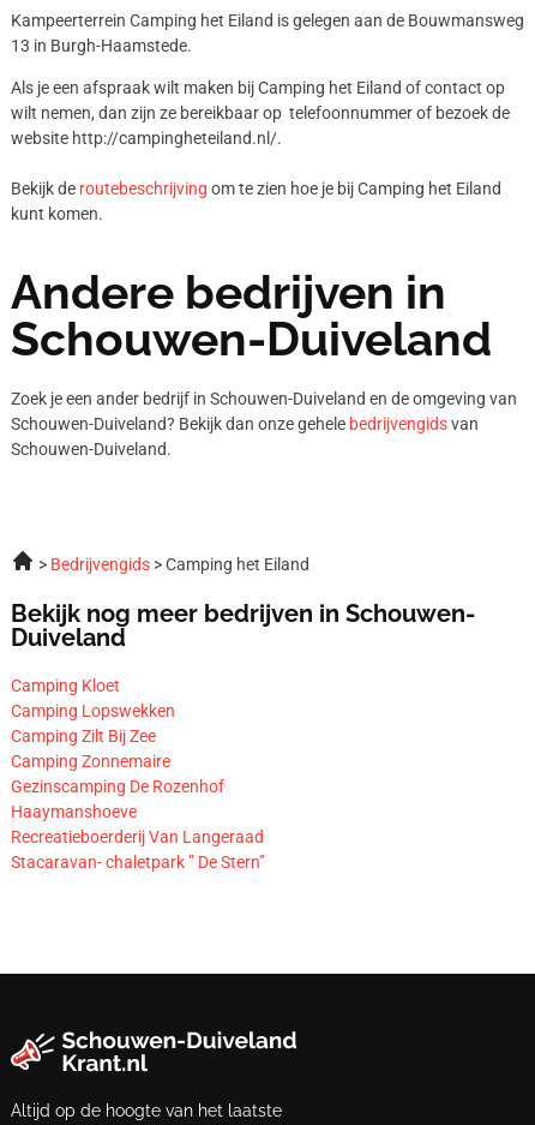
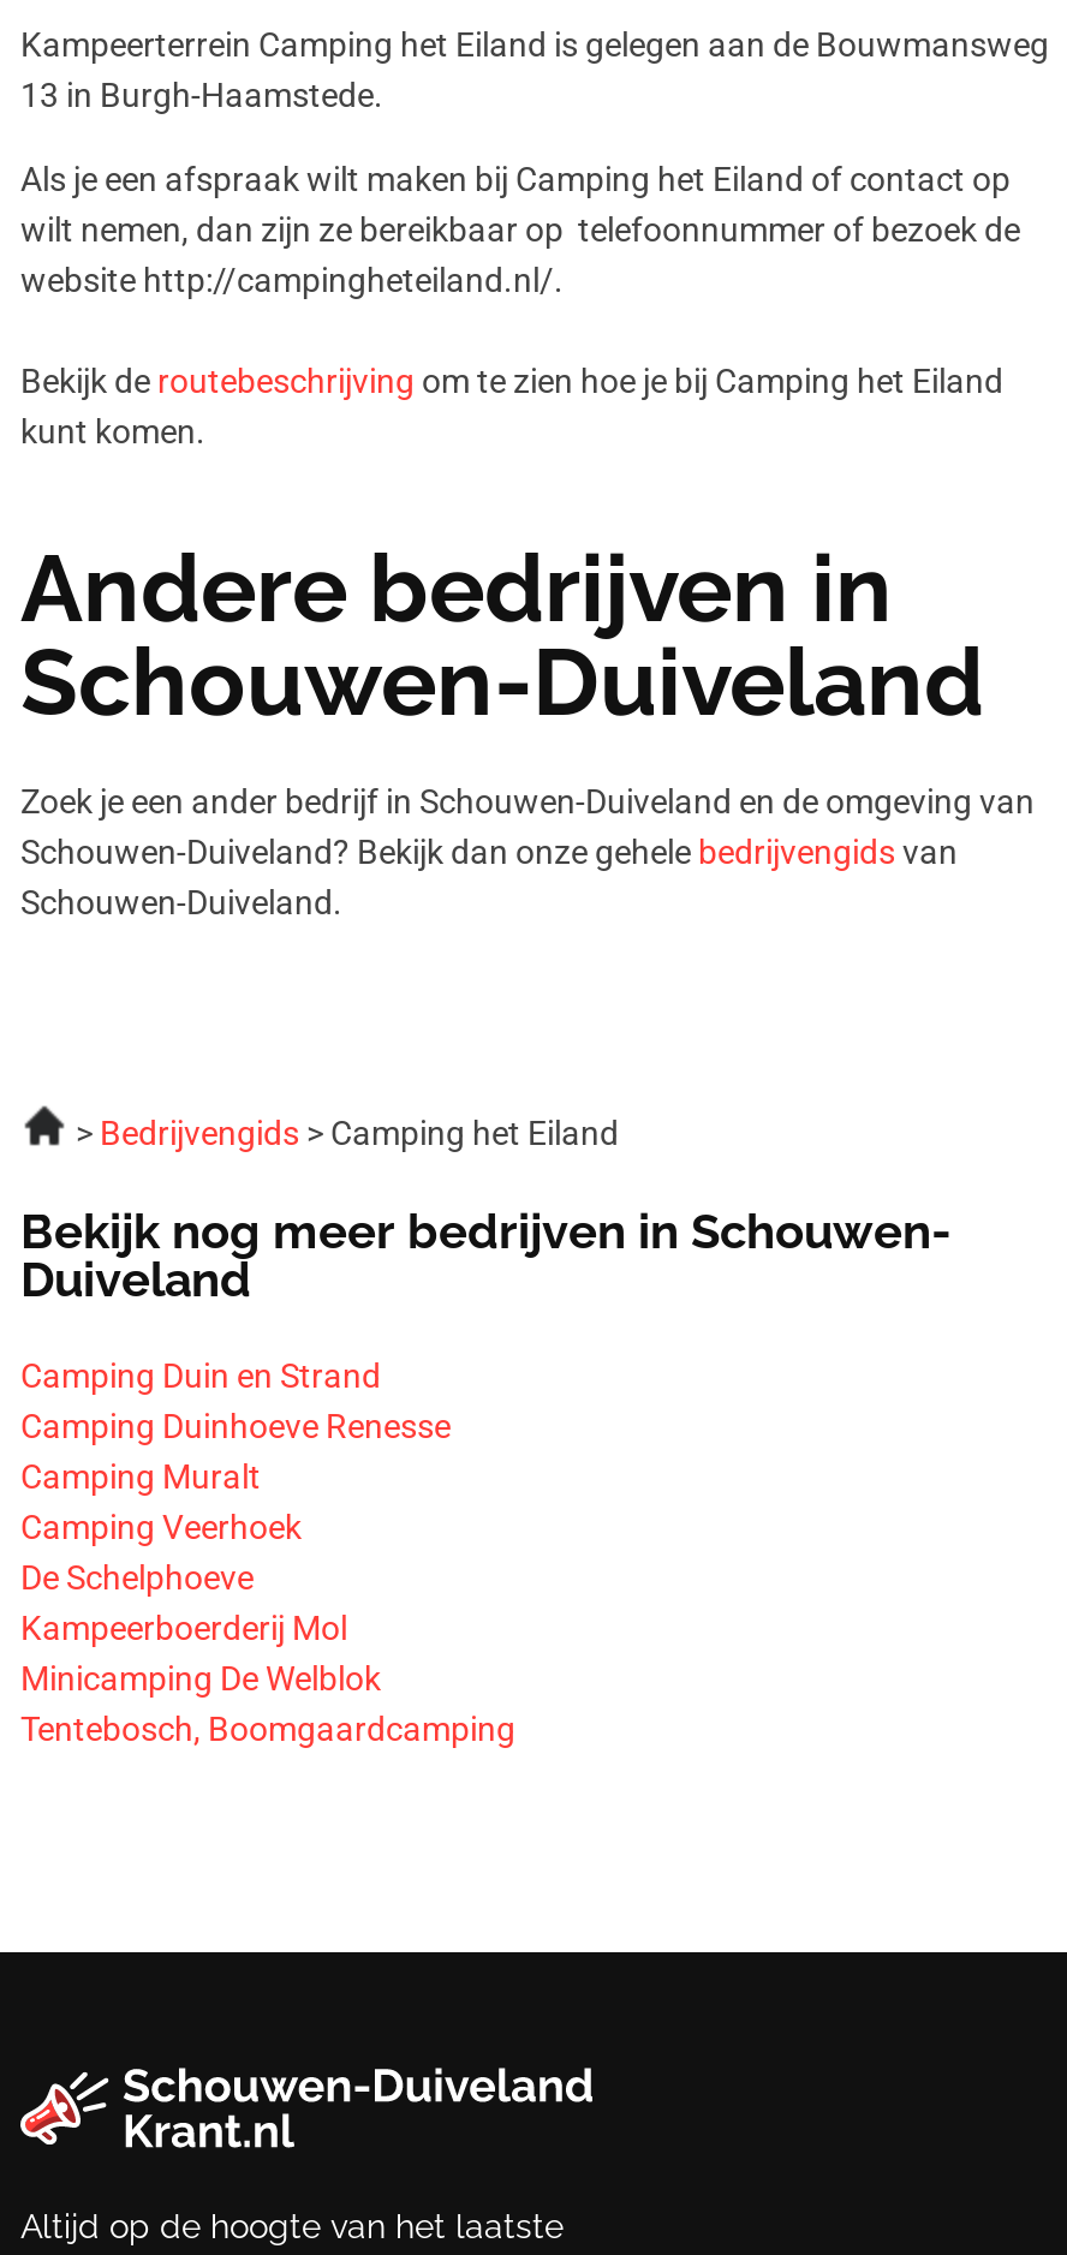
- Camping Kloet
- Camping Lopswekken
- Camping Zilt Bij Zee
- Camping Zonnemaire
- Gezinscamping De Rozenhof
- Haaymanshoeve
- Recreatieboerderij Van Langeraad
- Stacaravan- chaletpark ” De Stern”
+ Camping Duin en Strand
+ Camping Duinhoeve Renesse
+ Camping Muralt
+ Camping Veerhoek
+ De Schelphoeve
+ Kampeerboerderij Mol
+ Minicamping De Welblok
+ Tentebosch, Boomgaardcamping
